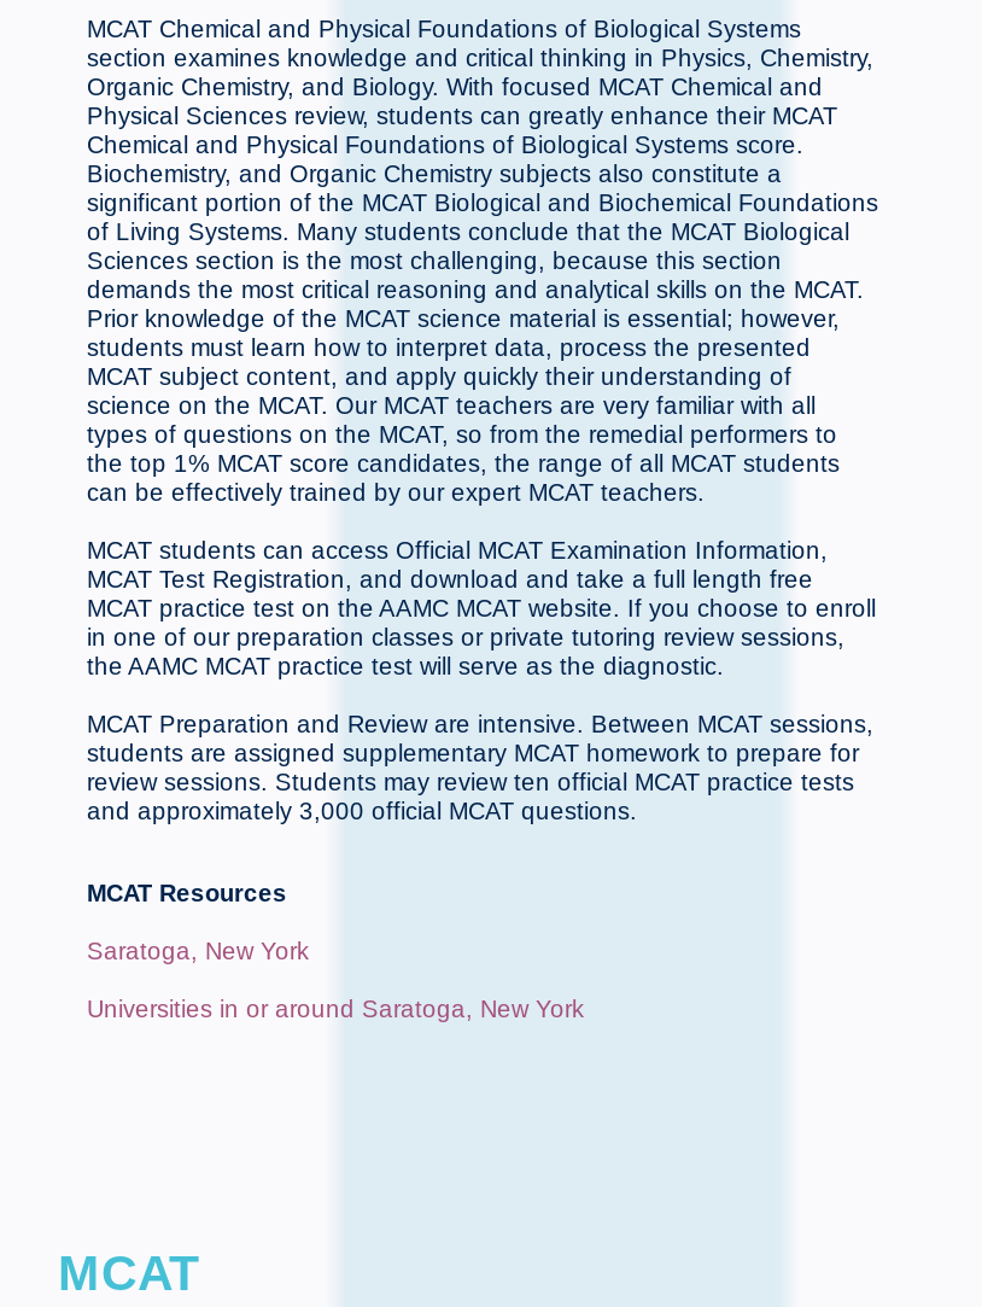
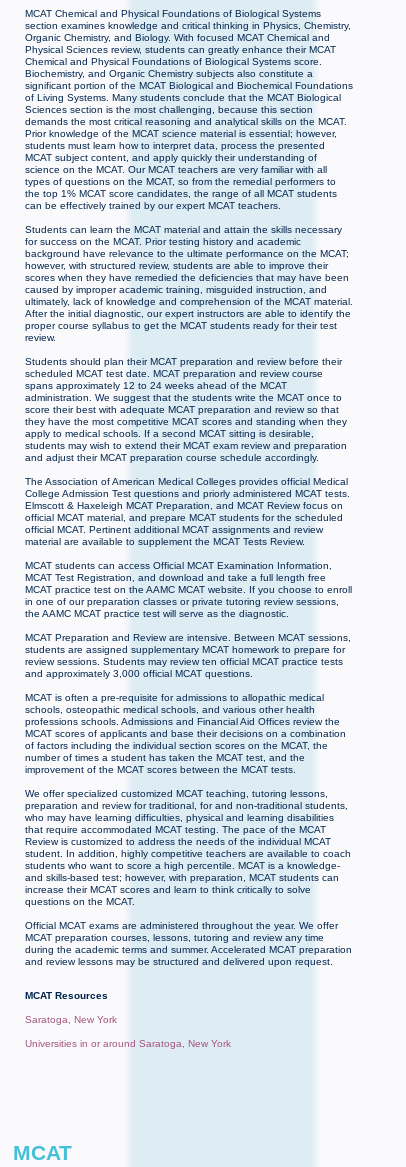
+ Students can learn the MCAT material and attain the skills necessary
+ for success on the MCAT. Prior testing history and academic
+ background have relevance to the ultimate performance on the MCAT;
+ however, with structured review, students are able to improve their
+ scores when they have remedied the deficiencies that may have been
+ caused by improper academic training, misguided instruction, and
+ ultimately, lack of knowledge and comprehension of the MCAT material.
+ After the initial diagnostic, our expert instructors are able to identify the
+ proper course syllabus to get the MCAT students ready for their test
+ review.
+ Students should plan their MCAT preparation and review before their
+ scheduled MCAT test date. MCAT preparation and review course
+ spans approximately 12 to 24 weeks ahead of the MCAT
+ administration. We suggest that the students write the MCAT once to
+ score their best with adequate MCAT preparation and review so that
+ they have the most competitive MCAT scores and standing when they
+ apply to medical schools. If a second MCAT sitting is desirable,
+ students may wish to extend their MCAT exam review and preparation
+ and adjust their MCAT preparation course schedule accordingly.
+ The Association of American Medical Colleges provides official Medical
+ College Admission Test questions and priorly administered MCAT tests.
+ Elmscott & Haxeleigh MCAT Preparation, and MCAT Review focus on
+ official MCAT material, and prepare MCAT students for the scheduled
+ official MCAT. Pertinent additional MCAT assignments and review
+ material are available to supplement the MCAT Tests Review.

+ MCAT is often a pre-requisite for admissions to allopathic medical
+ schools, osteopathic medical schools, and various other health
+ professions schools. Admissions and Financial Aid Offices review the
+ MCAT scores of applicants and base their decisions on a combination
+ of factors including the individual section scores on the MCAT, the
+ number of times a student has taken the MCAT test, and the
+ improvement of the MCAT scores between the MCAT tests.
+ We offer specialized customized MCAT teaching, tutoring lessons,
+ preparation and review for traditional, for and non-traditional students,
+ who may have learning difficulties, physical and learning disabilities
+ that require accommodated MCAT testing. The pace of the MCAT
+ Review is customized to address the needs of the individual MCAT
+ student. In addition, highly competitive teachers are available to coach
+ students who want to score a high percentile. MCAT is a knowledge-
+ and skills-based test; however, with preparation, MCAT students can
+ increase their MCAT scores and learn to think critically to solve
+ questions on the MCAT.
+ Official MCAT exams are administered throughout the year. We offer
+ MCAT preparation courses, lessons, tutoring and review any time
+ during the academic terms and summer. Accelerated MCAT preparation
+ and review lessons may be structured and delivered upon request.
